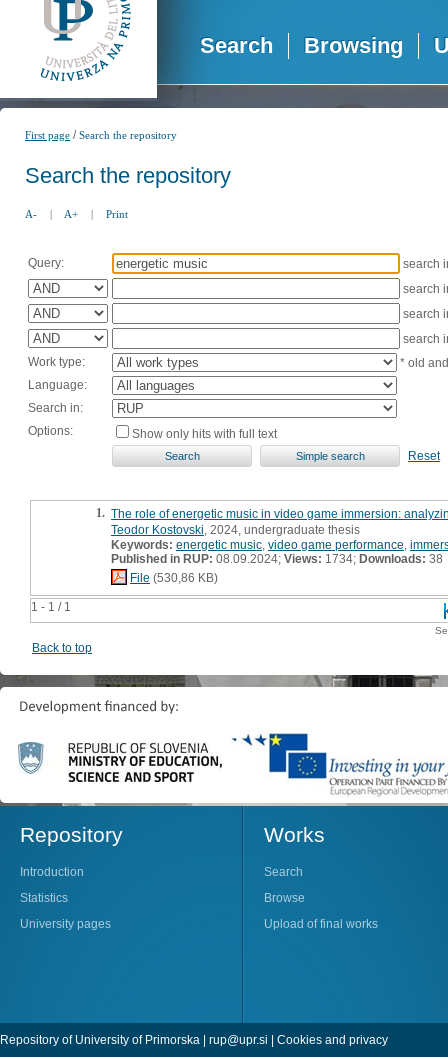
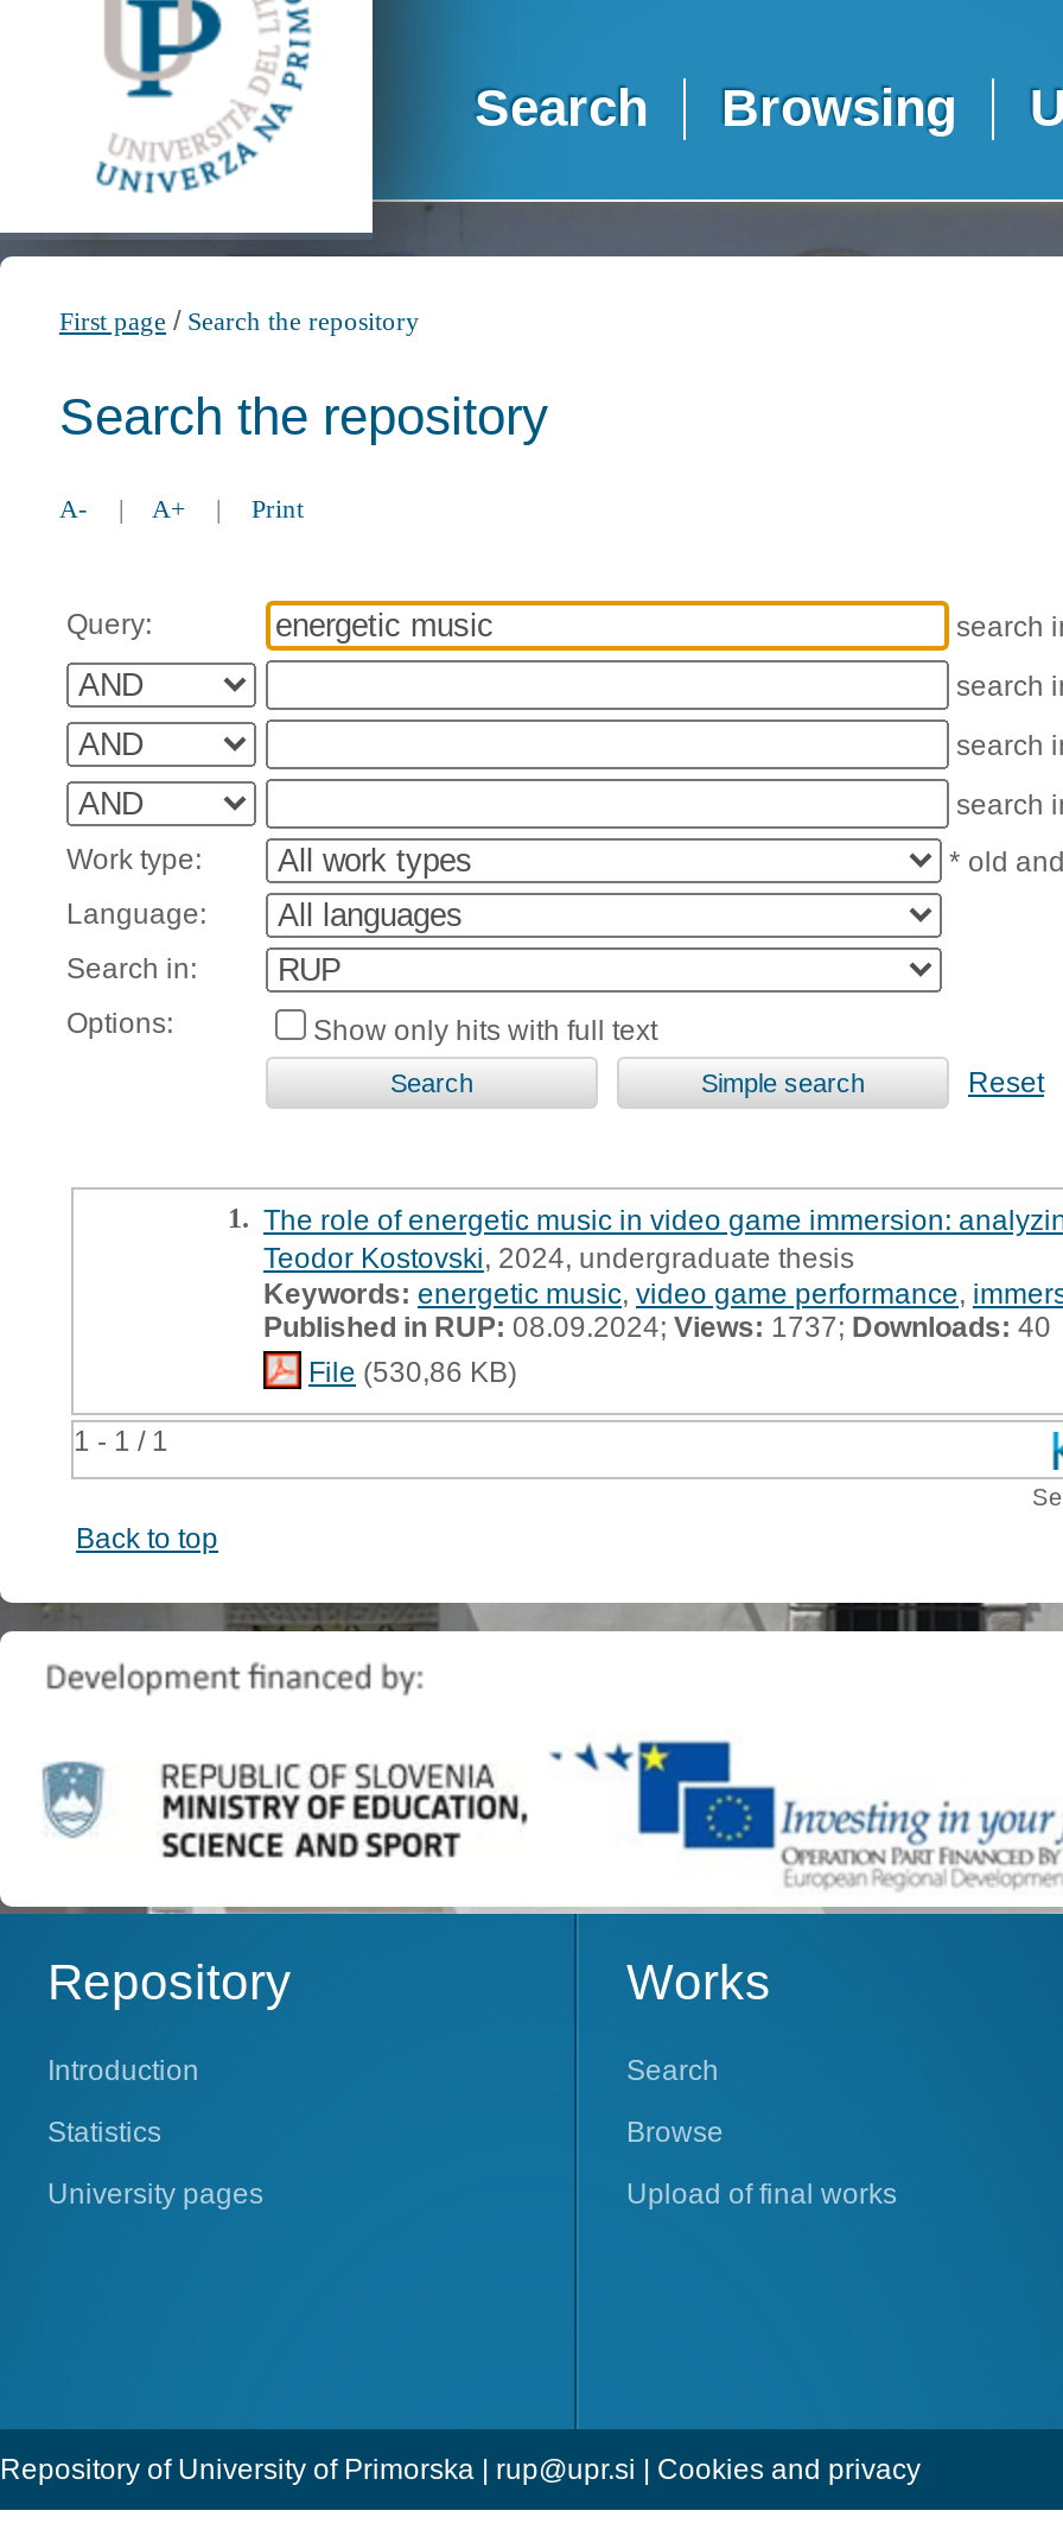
- Published in RUP:08.09.2024;Views:1734;Downloads:38
+ Published in RUP:08.09.2024;Views:1737;Downloads:40
